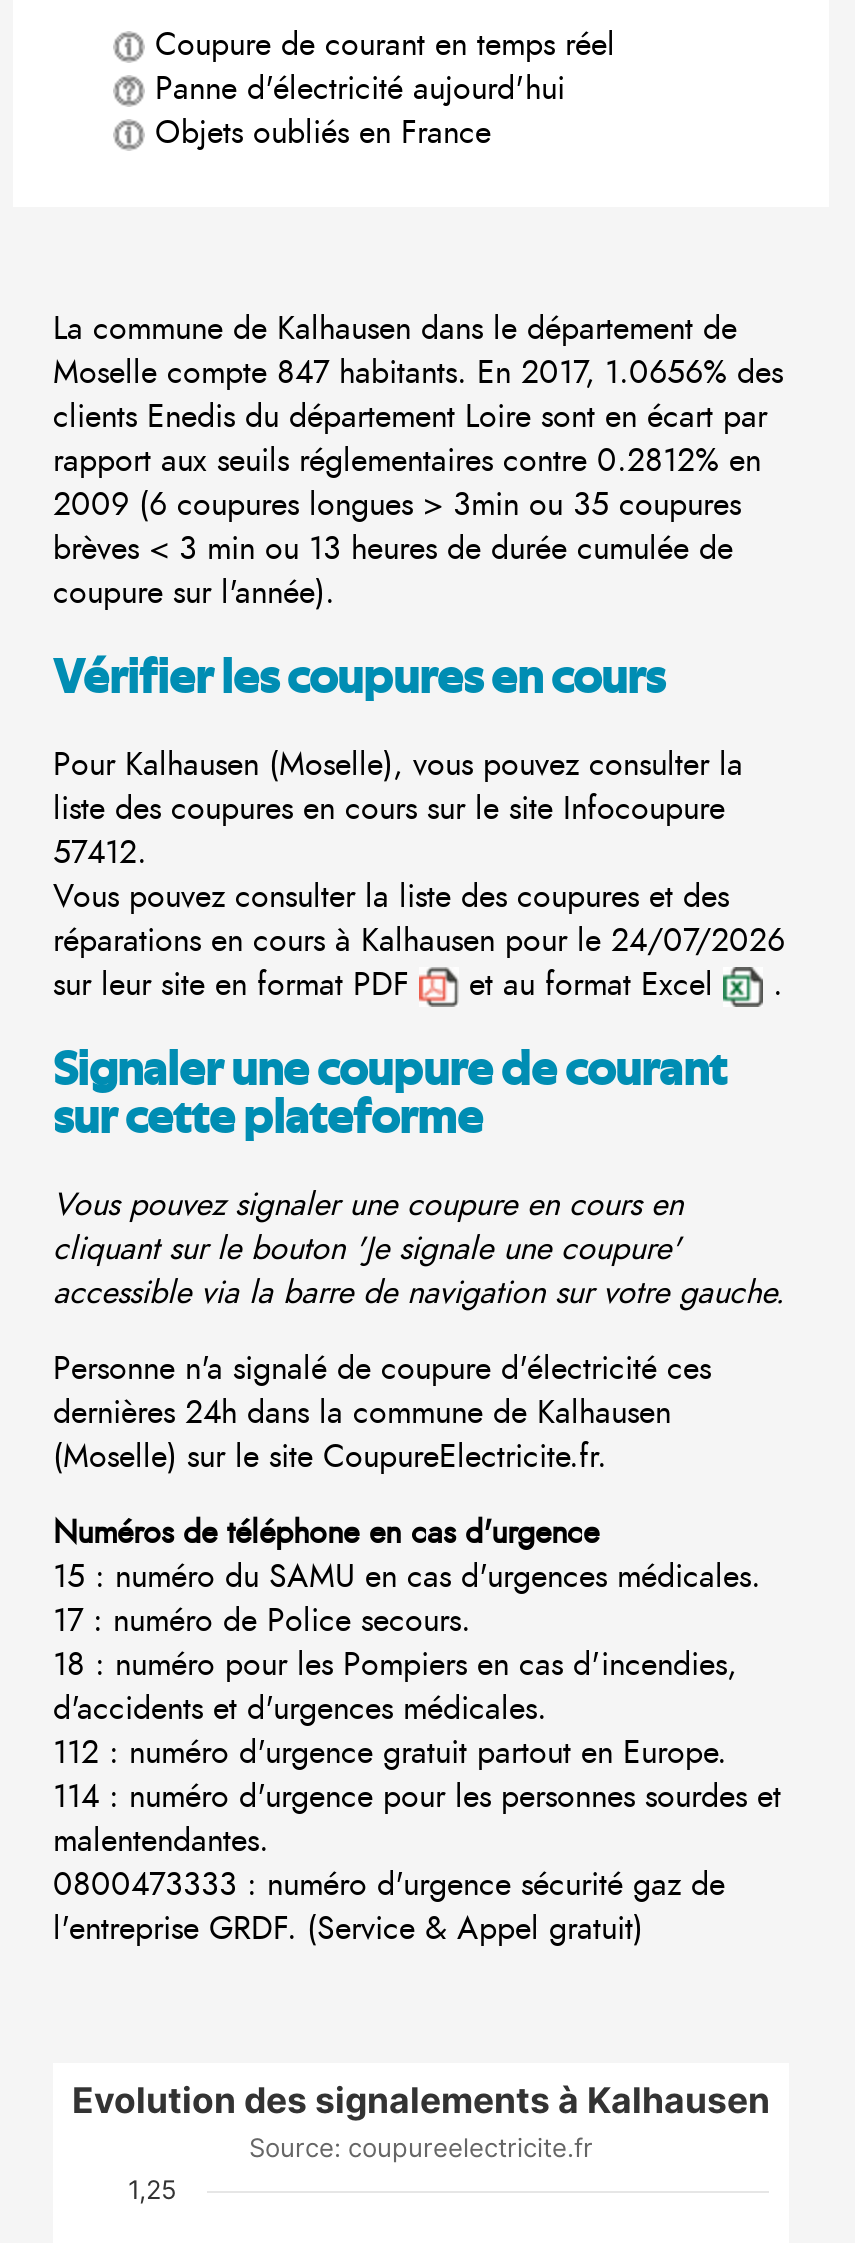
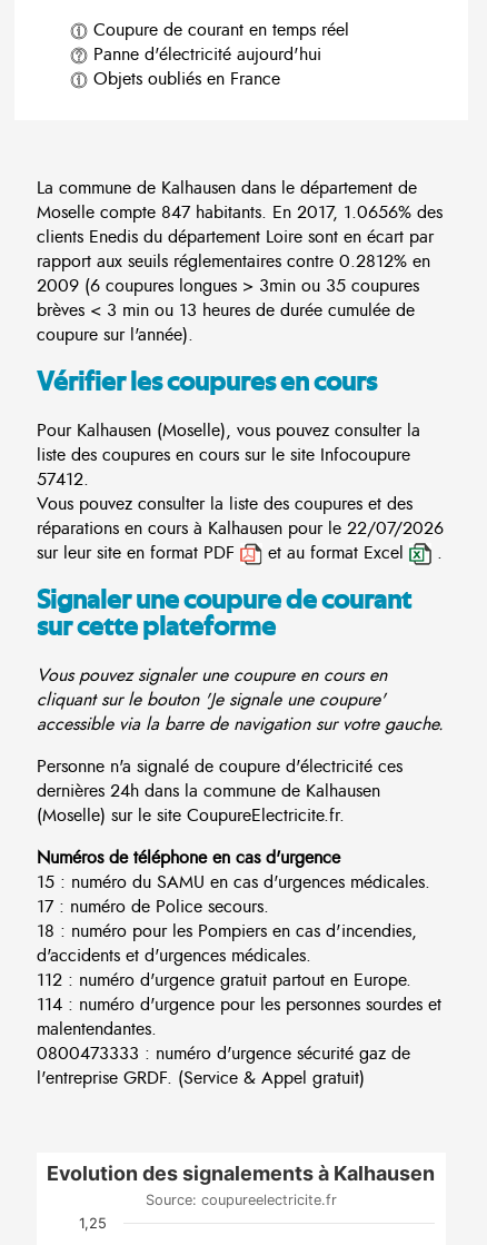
- réparations en cours à Kalhausen pour le 24/07/2026
+ réparations en cours à Kalhausen pour le 22/07/2026
